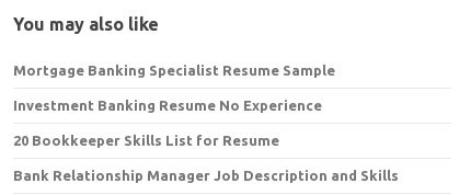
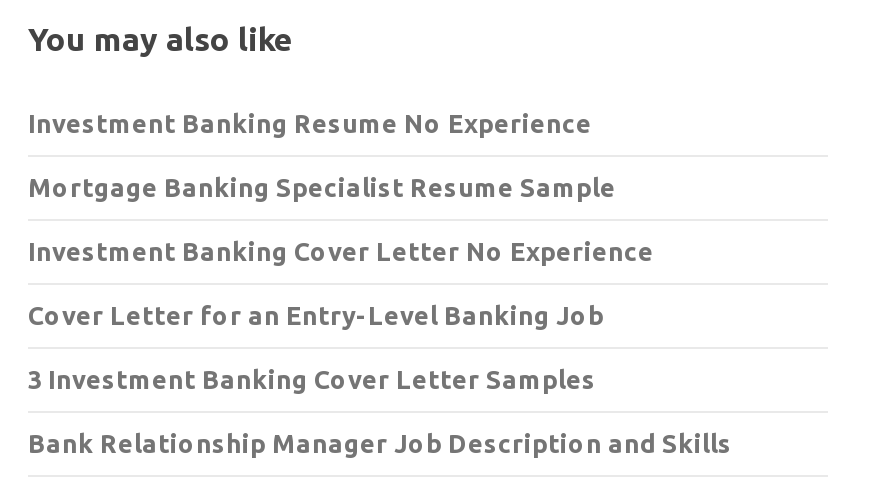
moved up: Investment Banking Resume No Experience

- 20 Bookkeeper Skills List for Resume
+ Investment Banking Cover Letter No Experience
+ Cover Letter for an Entry-Level Banking Job
+ 3 Investment Banking Cover Letter Samples
